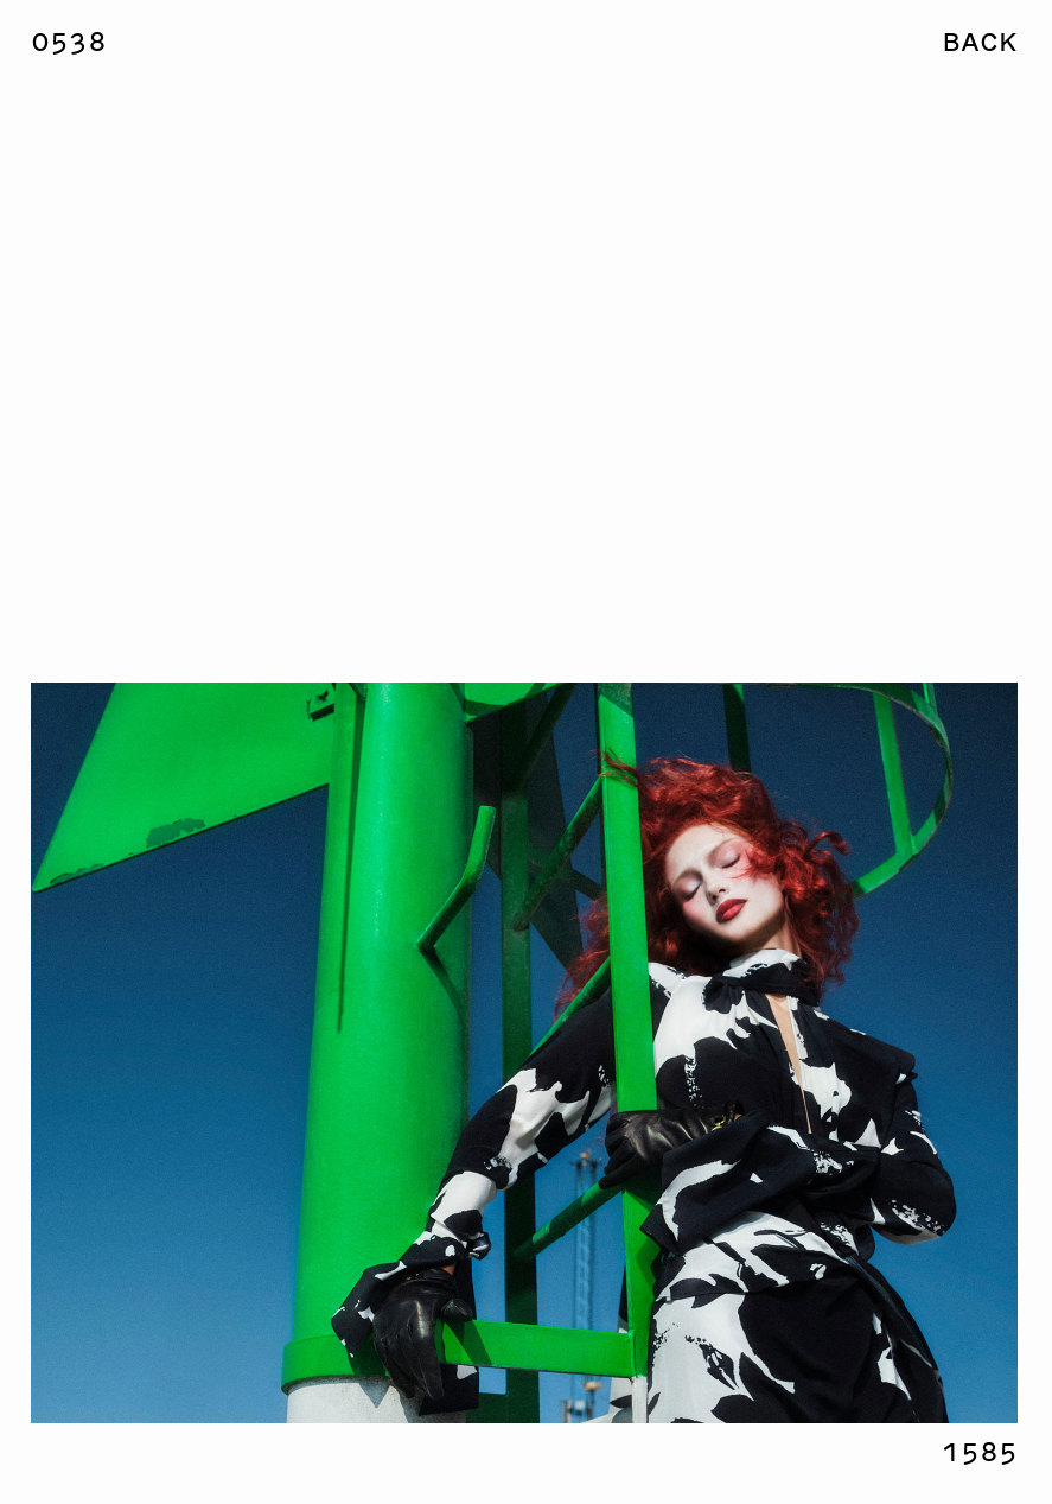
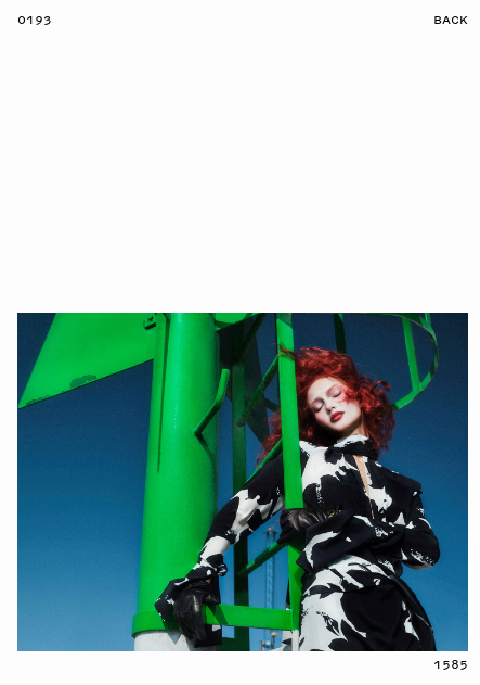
- 0538
+ 0193
